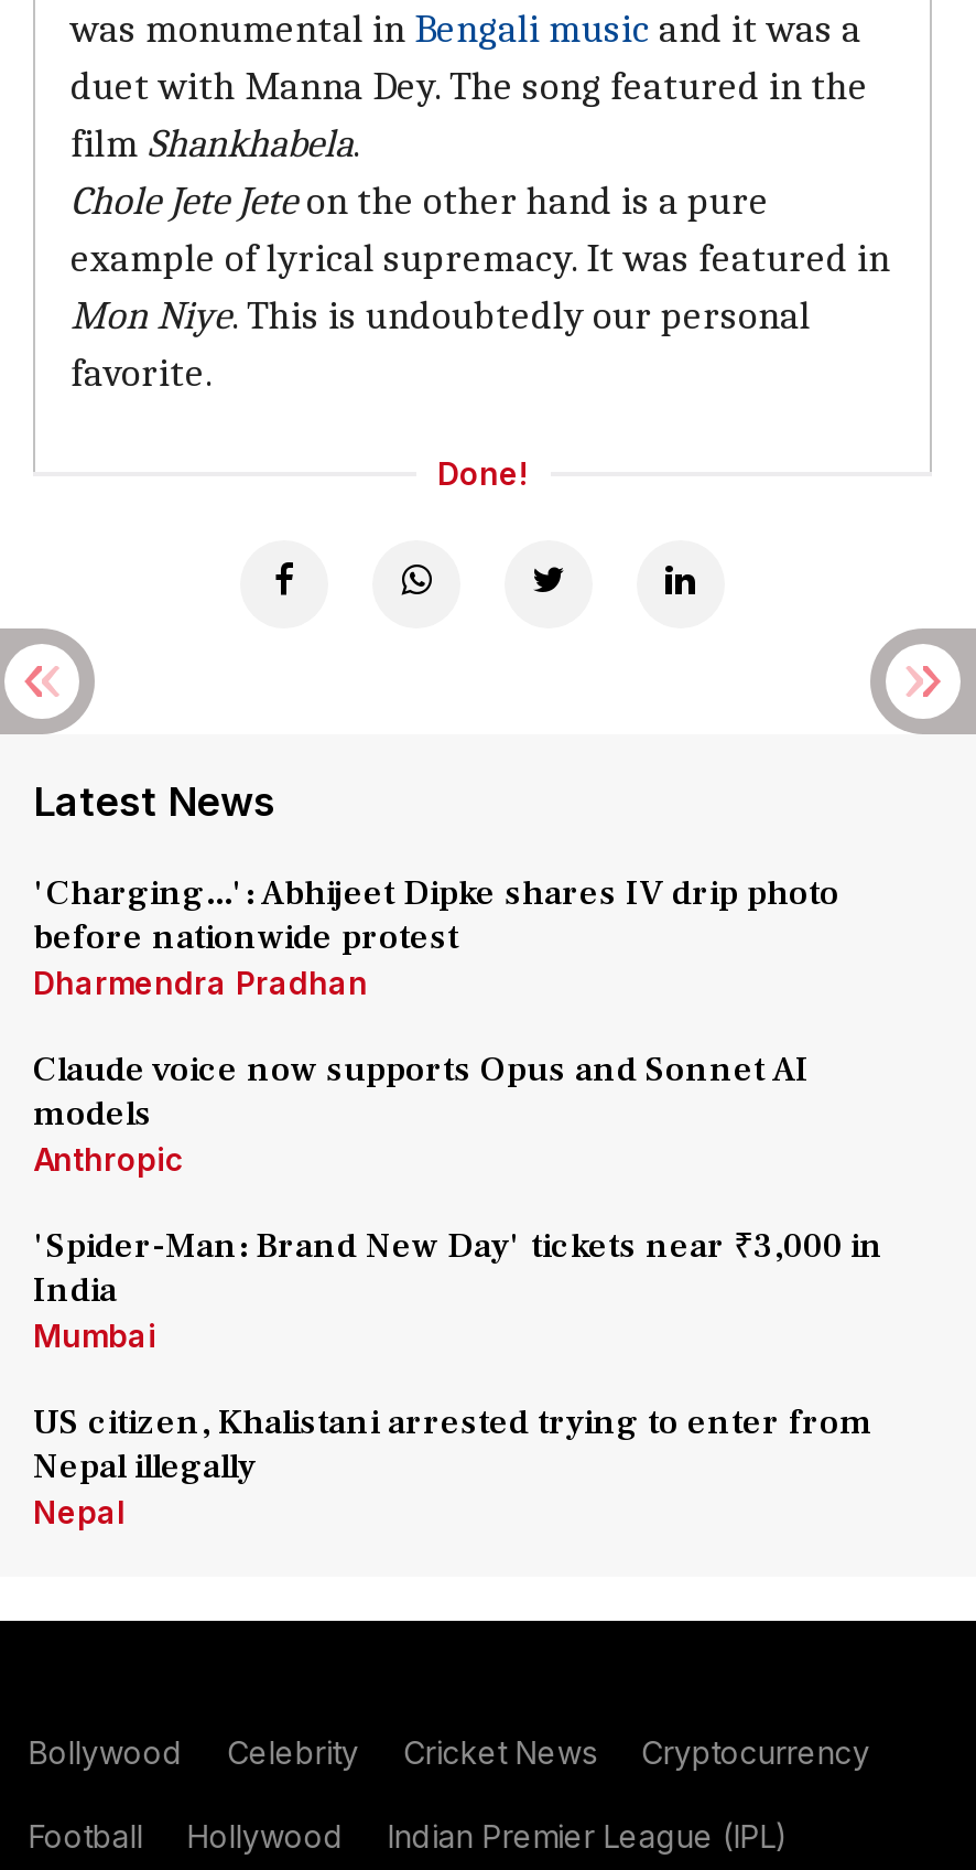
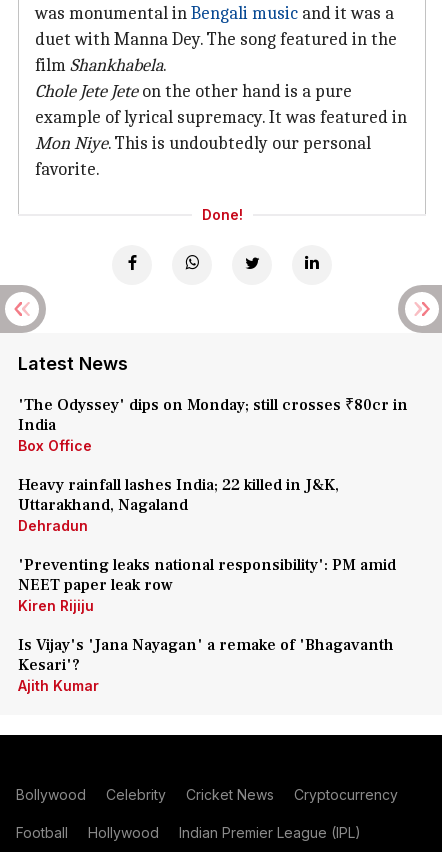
- 'Charging...': Abhijeet Dipke shares IV drip photo
- before nationwide protest
- Dharmendra Pradhan
- Claude voice now supports Opus and Sonnet AI
- models
- Anthropic
- 'Spider-Man: Brand New Day' tickets near ₹3,000 in
+ 'The Odyssey' dips on Monday; still crosses ₹80cr in

moved up: India

- Mumbai
- US citizen, Khalistani arrested trying to enter from
- Nepal illegally
- Nepal
+ Box Office
+ Heavy rainfall lashes India; 22 killed in J&K,
+ Uttarakhand, Nagaland
+ Dehradun
+ 'Preventing leaks national responsibility': PM amid
+ NEET paper leak row
+ Kiren Rijiju
+ Is Vijay's 'Jana Nayagan' a remake of 'Bhagavanth
+ Kesari'?
+ Ajith Kumar
